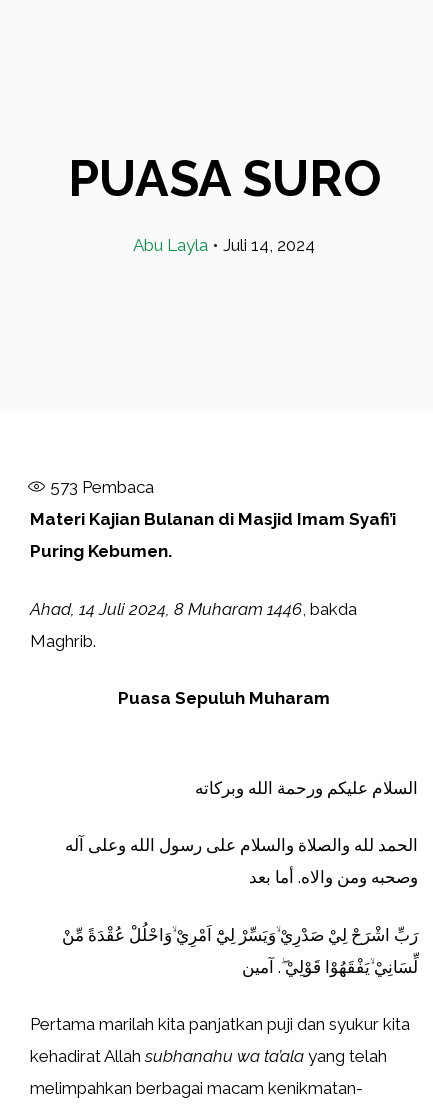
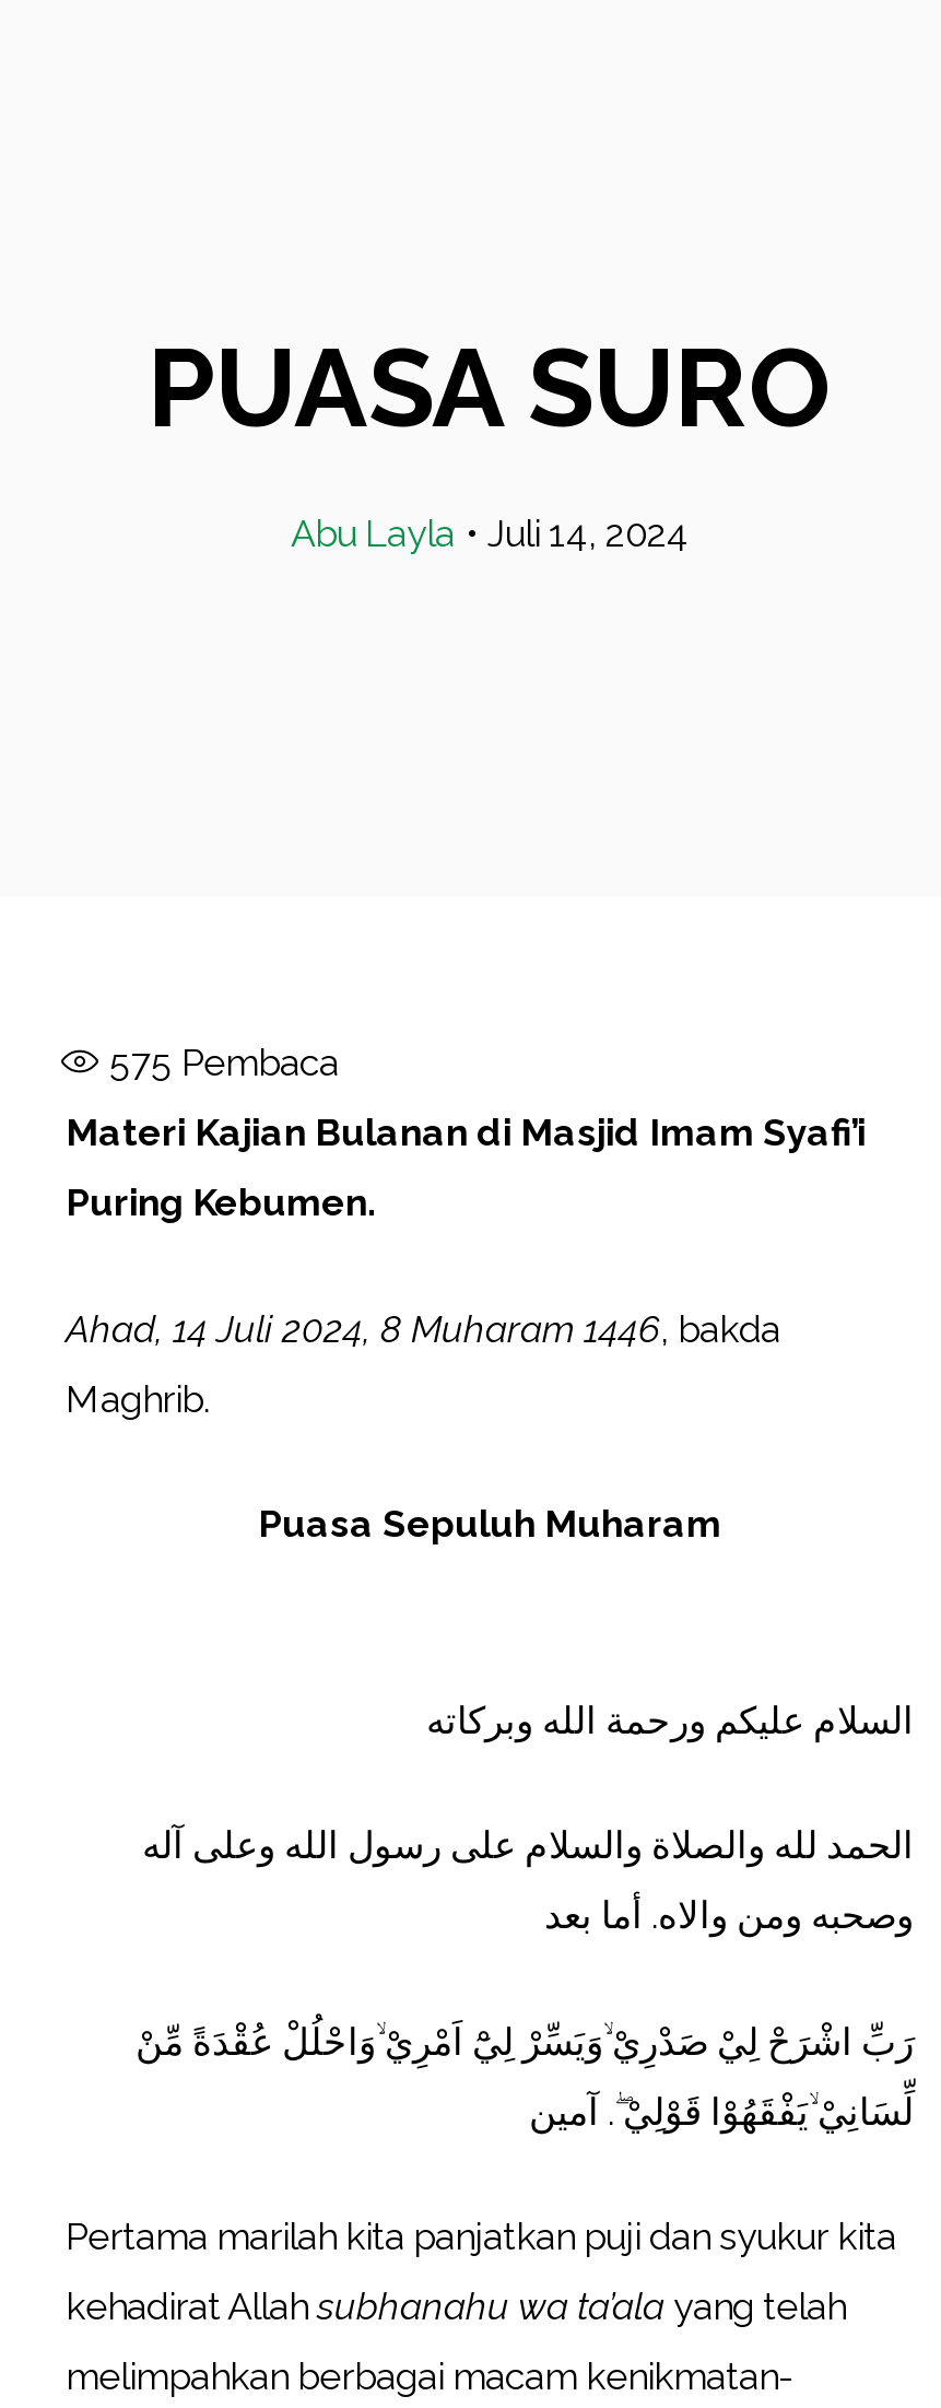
- 573 Pembaca
+ 575 Pembaca
